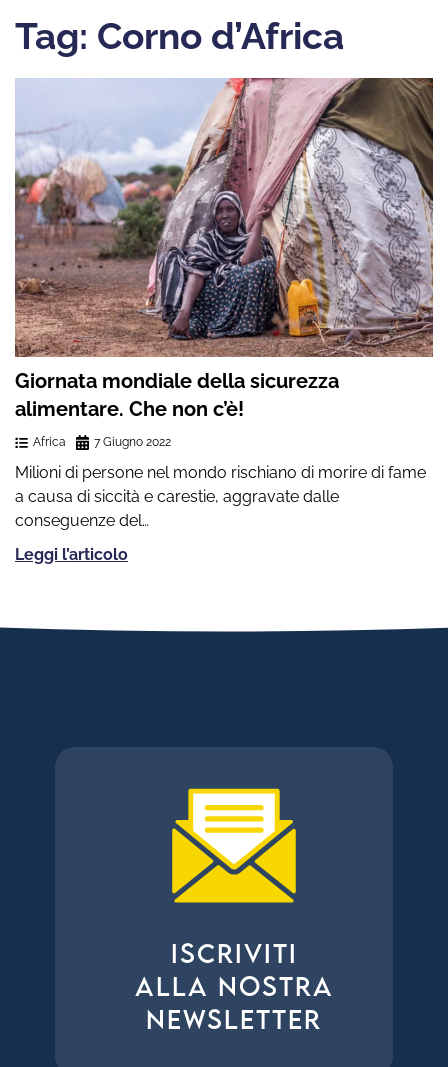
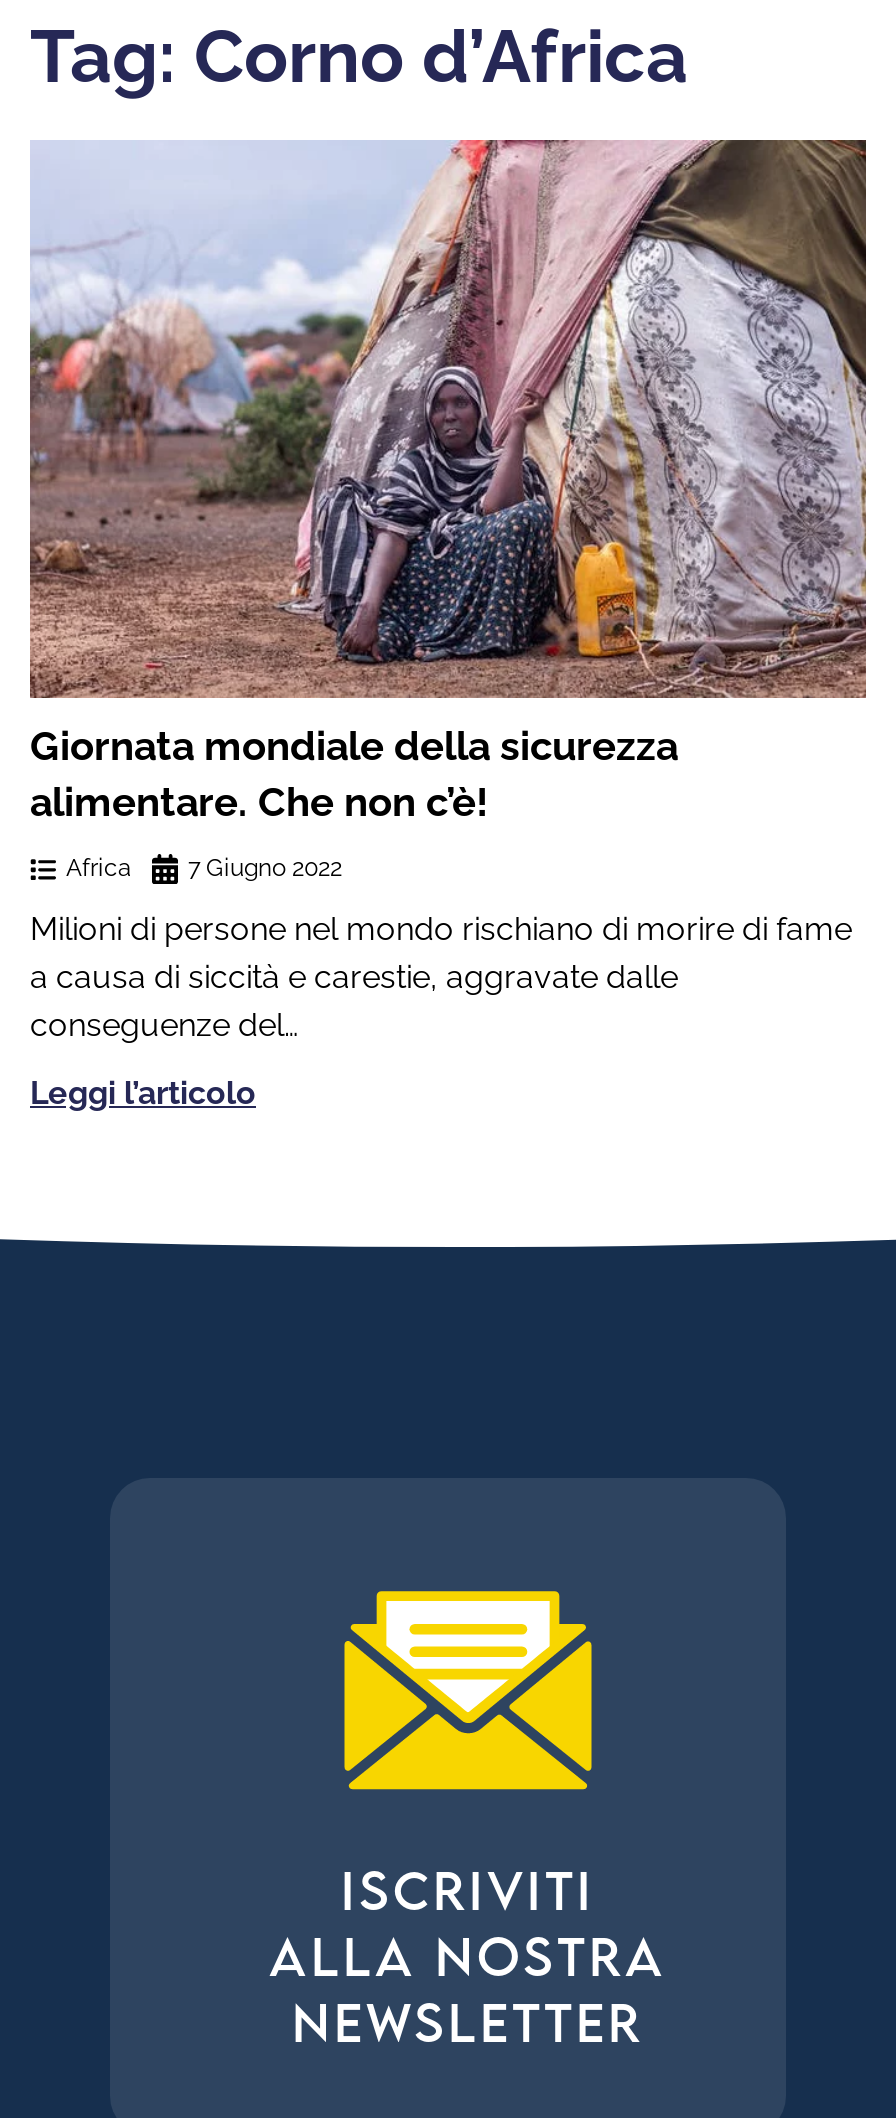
- [image]
+ [image]
